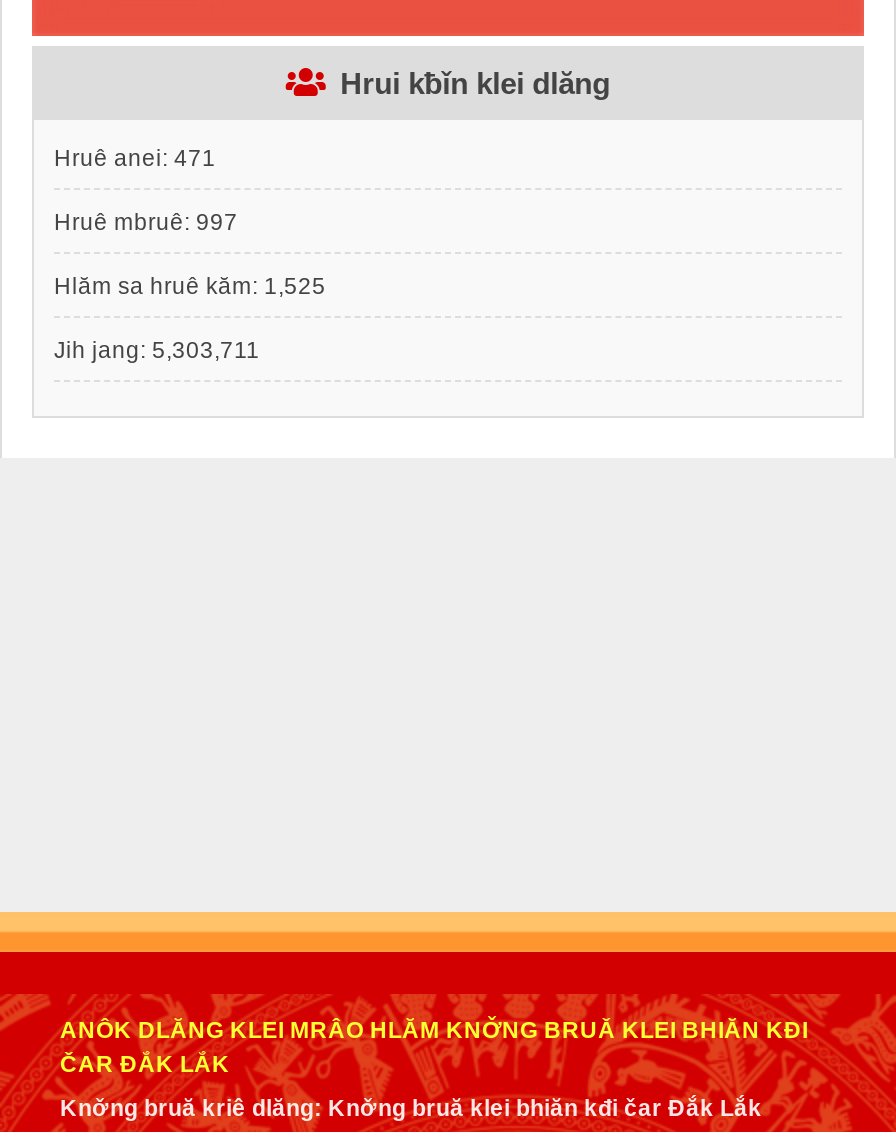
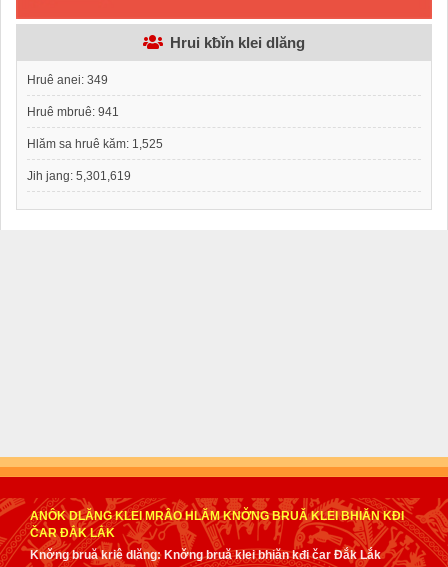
- Hruê anei: 471
+ Hruê anei: 349

- Hruê mbruê: 997
+ Hruê mbruê: 941

- Jih jang: 5,303,711
+ Jih jang: 5,301,619
